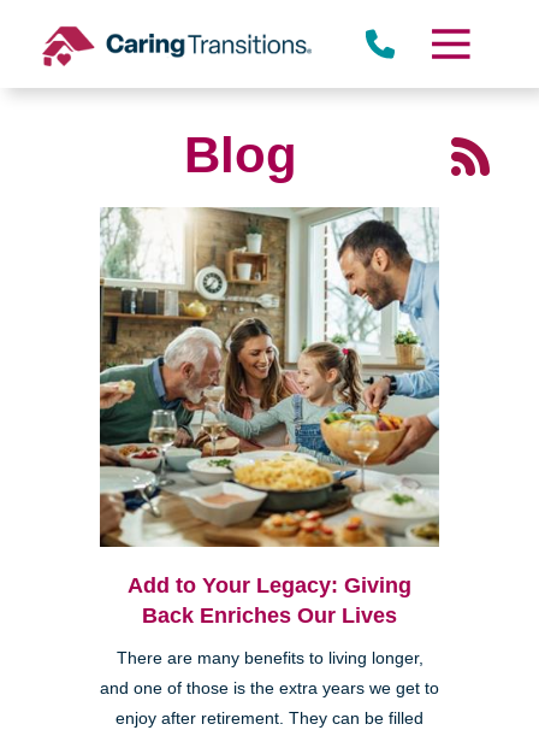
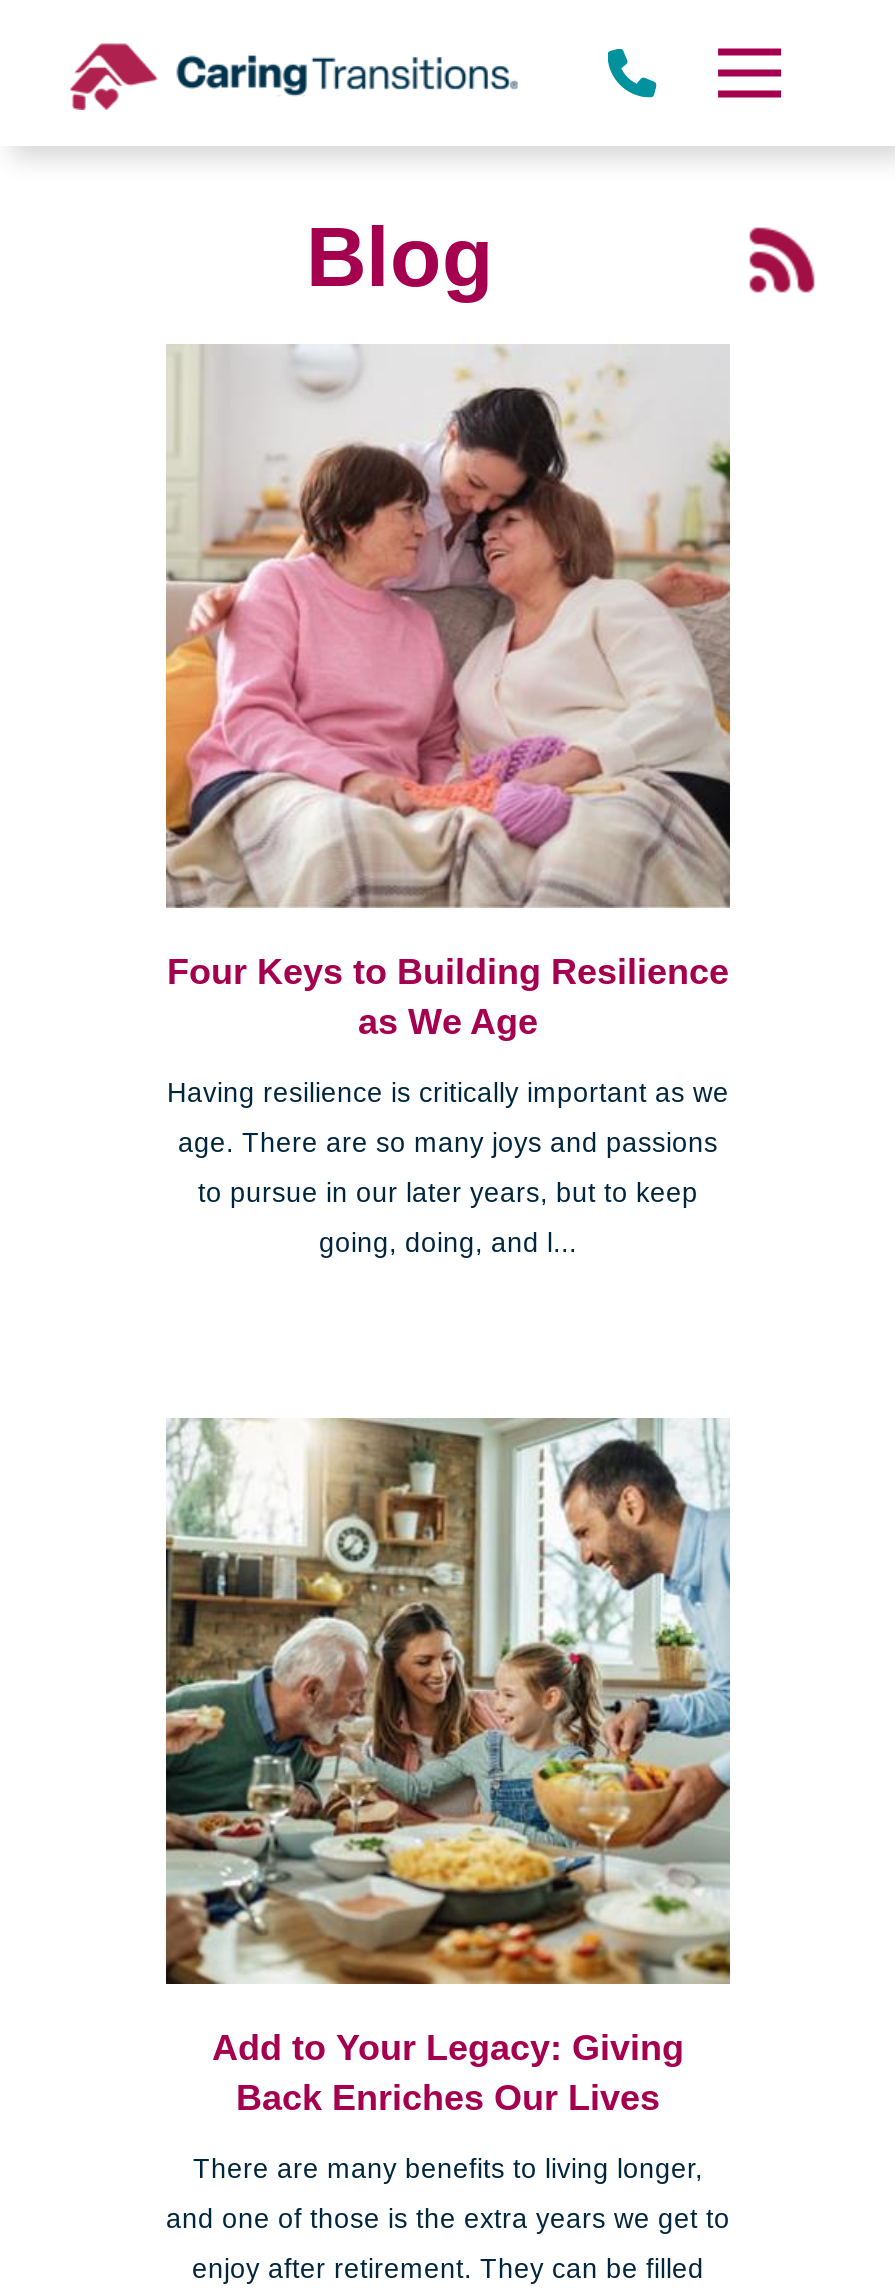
+ [image]
+ Four Keys to Building Resilience
+ as We Age
+ Having resilience is critically important as we
+ age. There are so many joys and passions
+ to pursue in our later years, but to keep
+ going, doing, and l...
